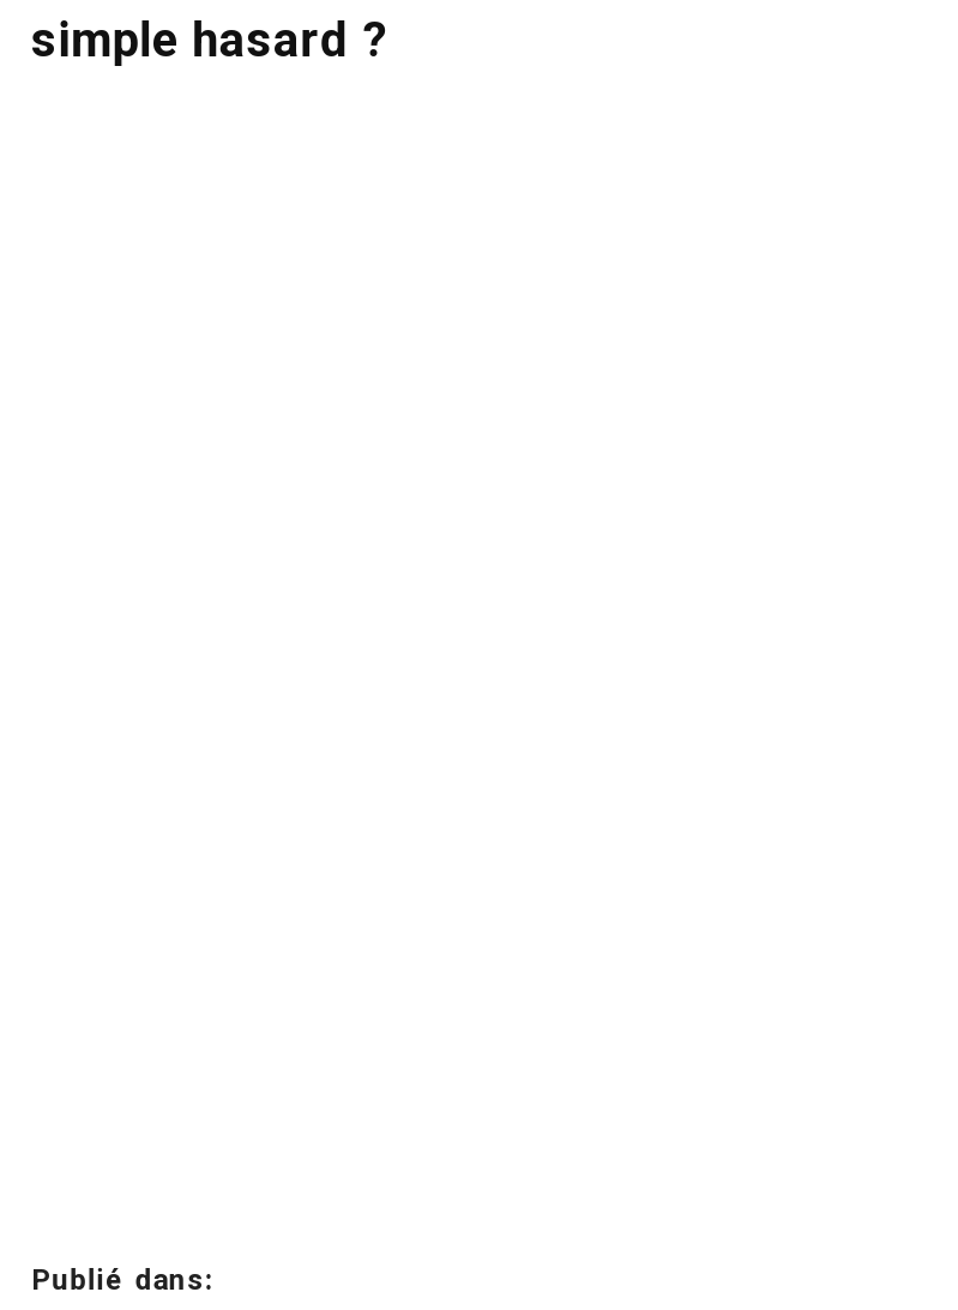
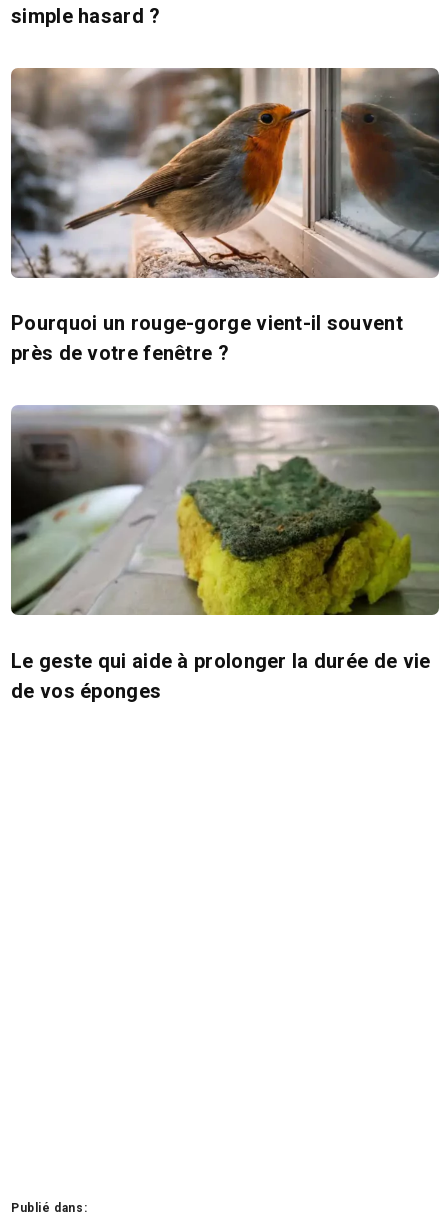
+ [image]
+ Pourquoi un rouge-gorge vient-il souvent
+ près de votre fenêtre ?

+ [image]
+ Le geste qui aide à prolonger la durée de vie
+ de vos éponges
